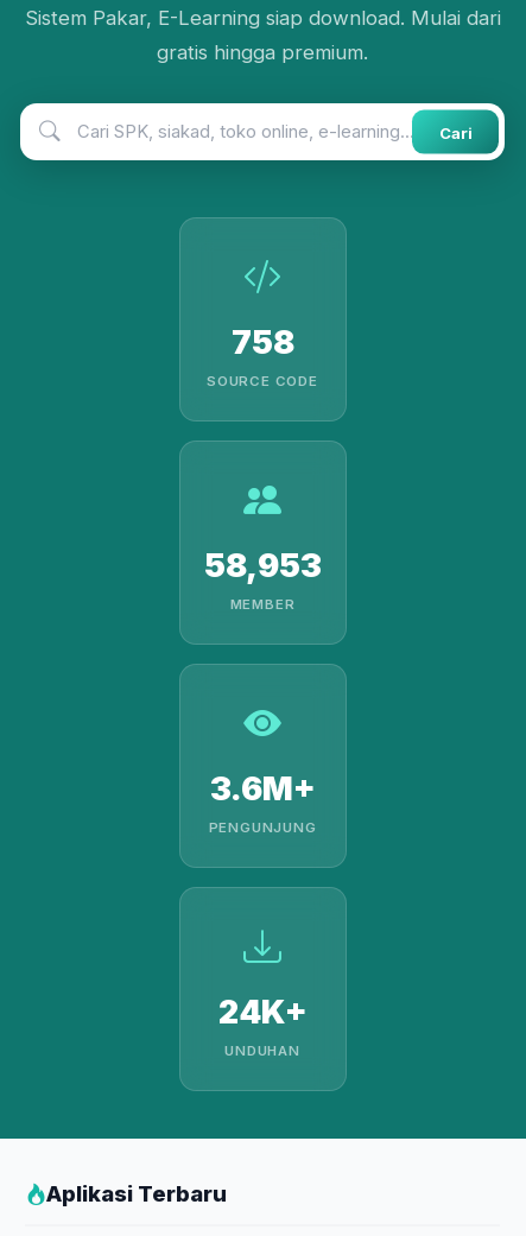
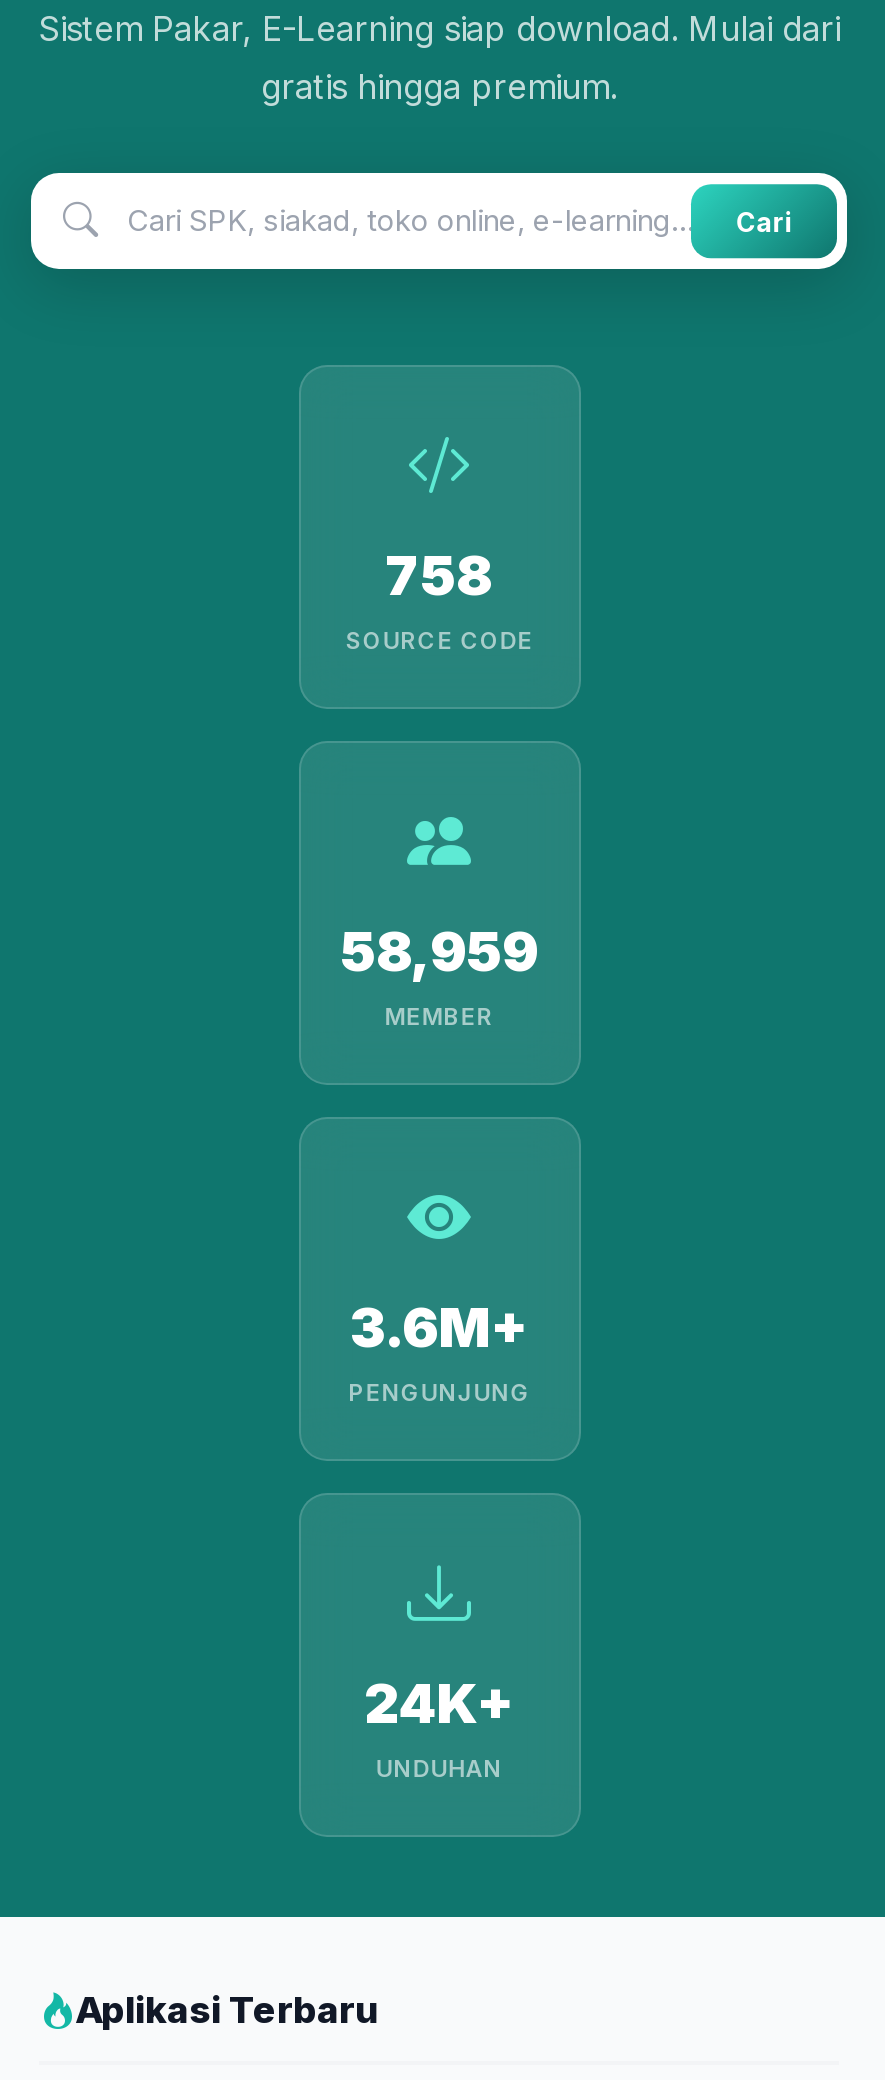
- 58,953
+ 58,959
